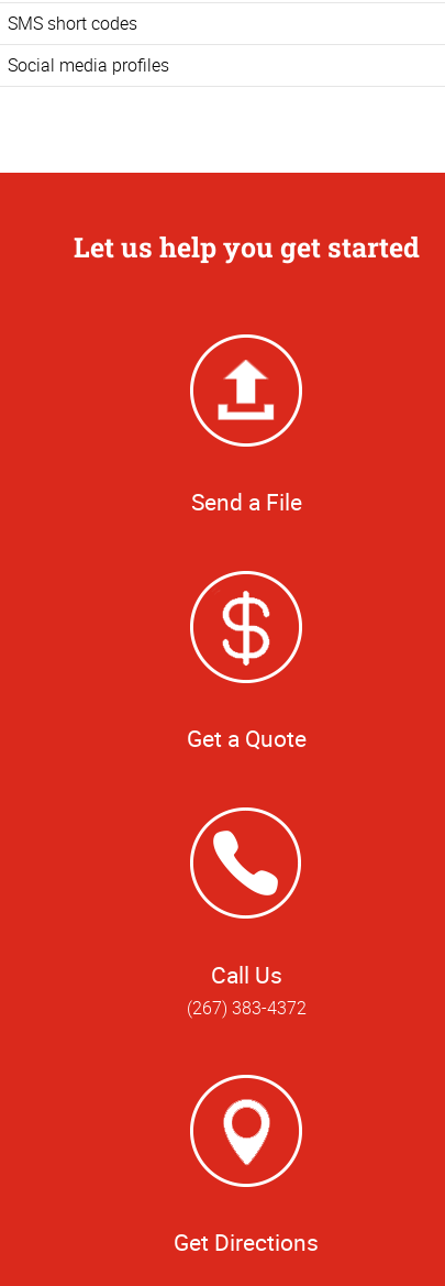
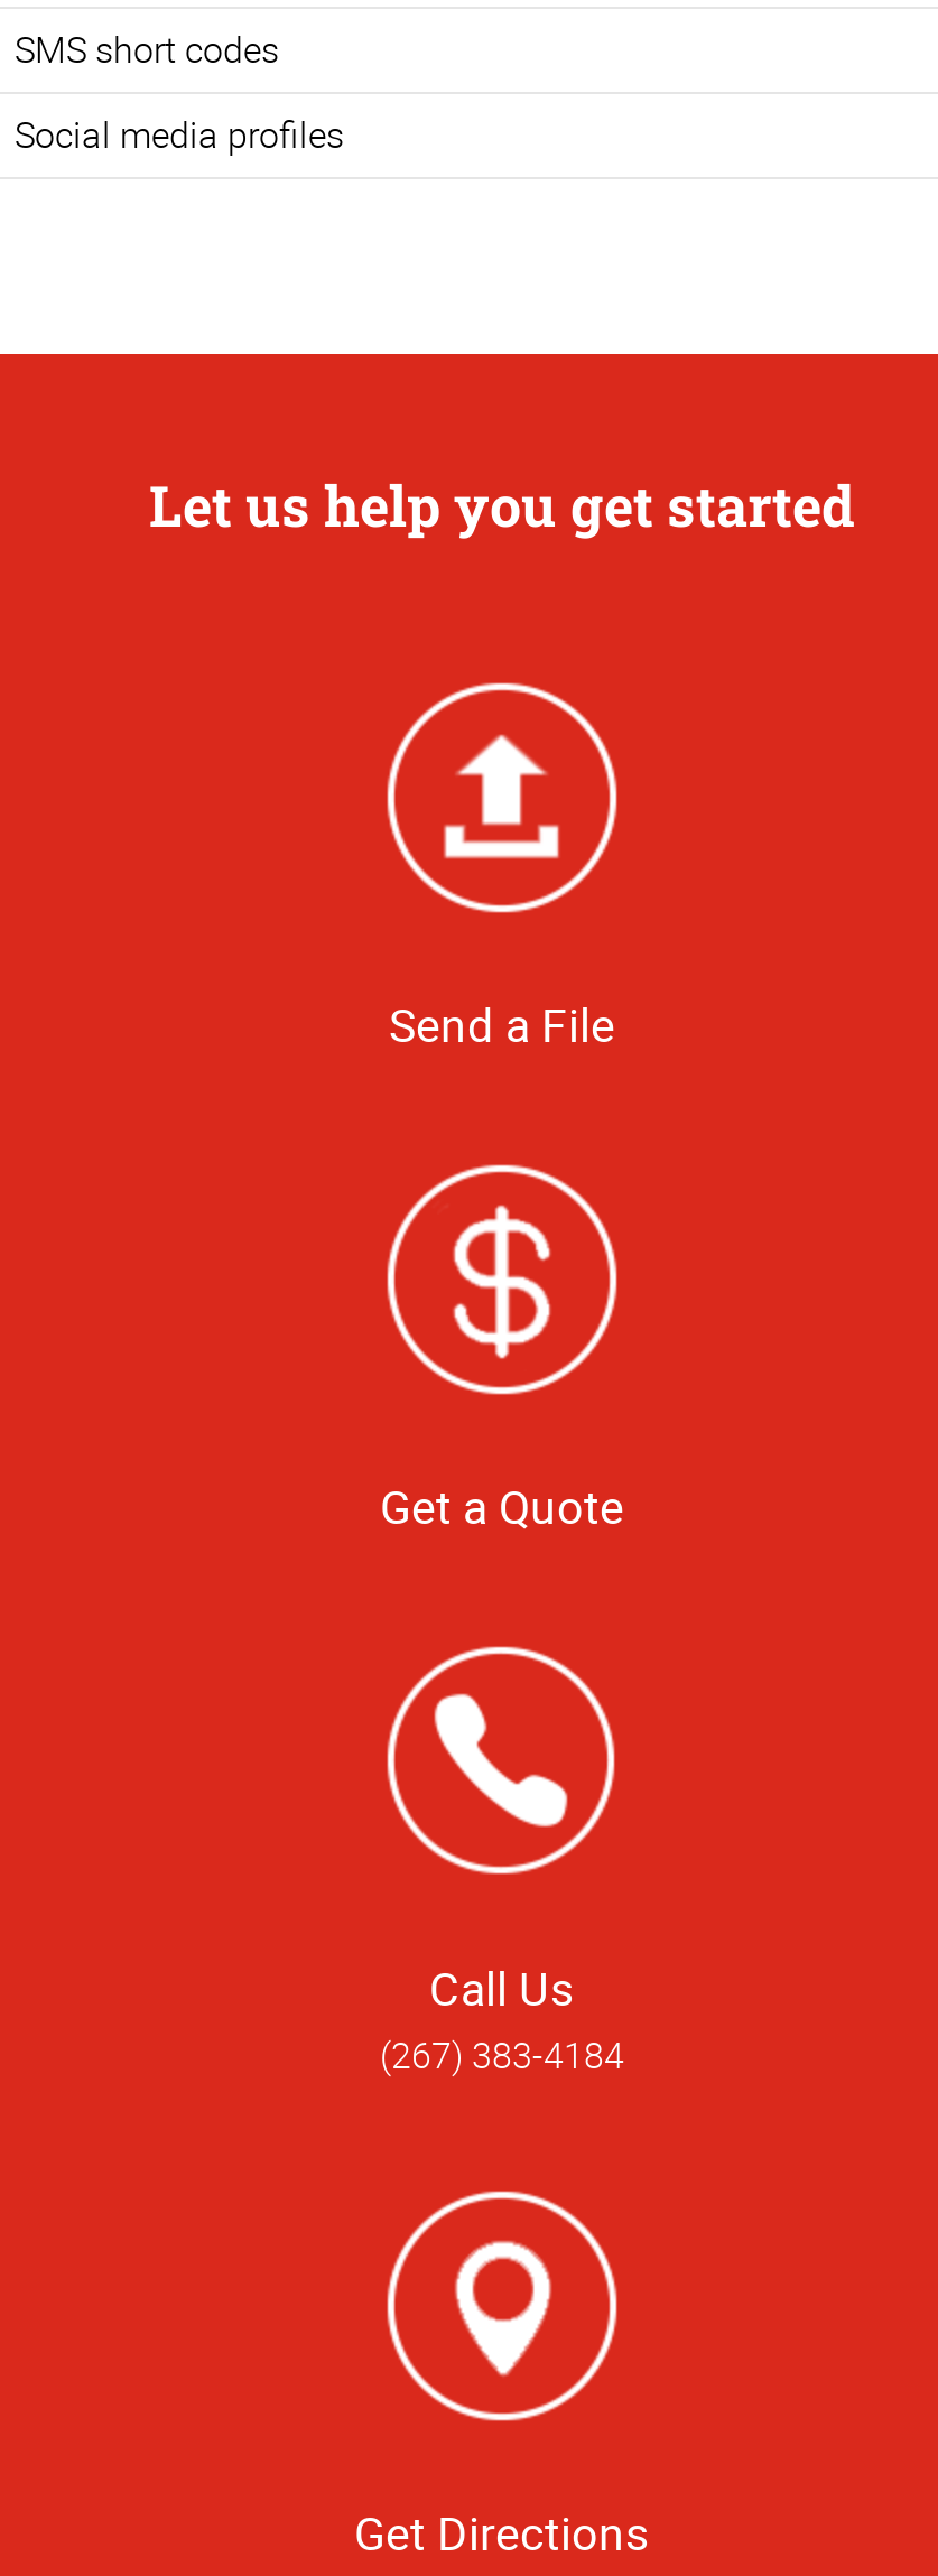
- (267) 383-4372
+ (267) 383-4184
